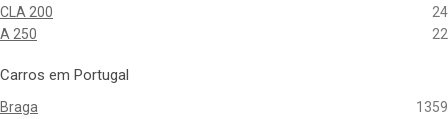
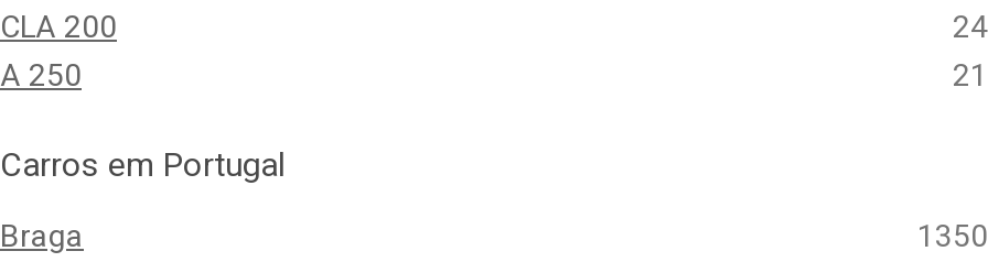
- 22
+ 21

- 1359
+ 1350
